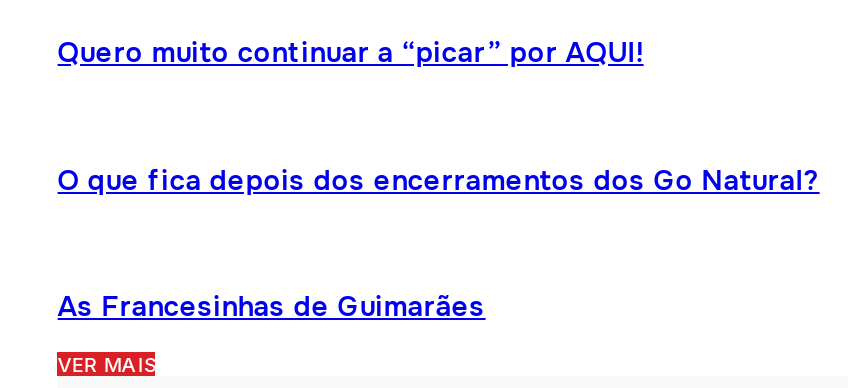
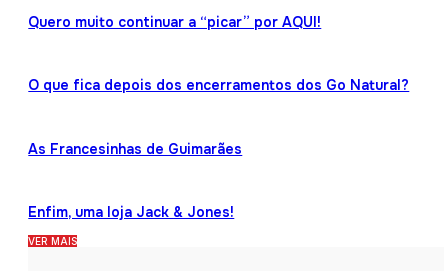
+ Enfim, uma loja Jack & Jones!
